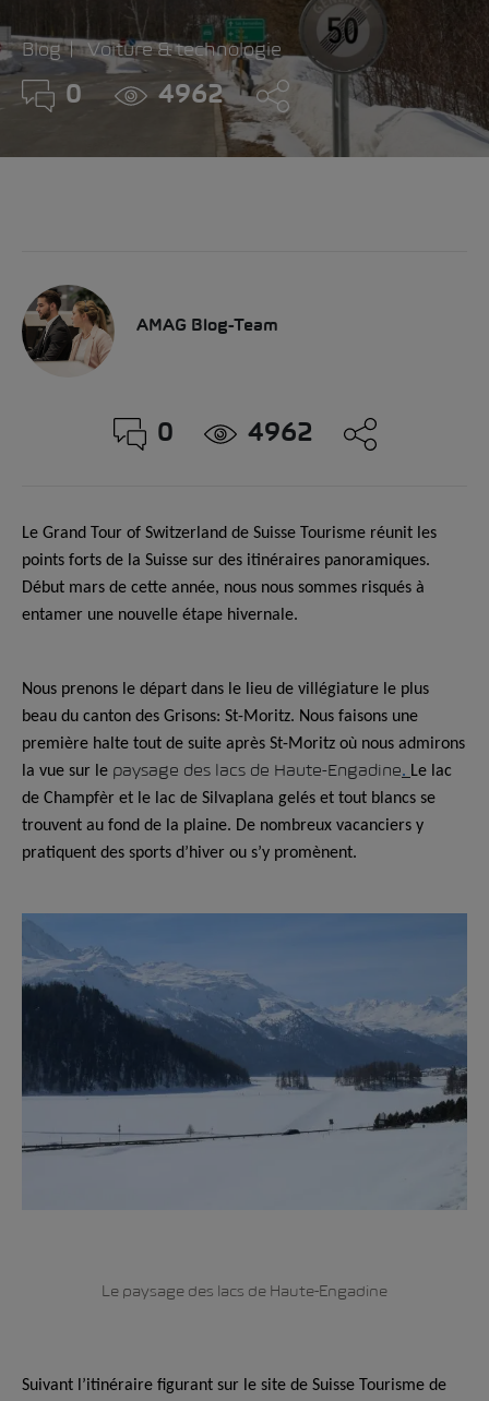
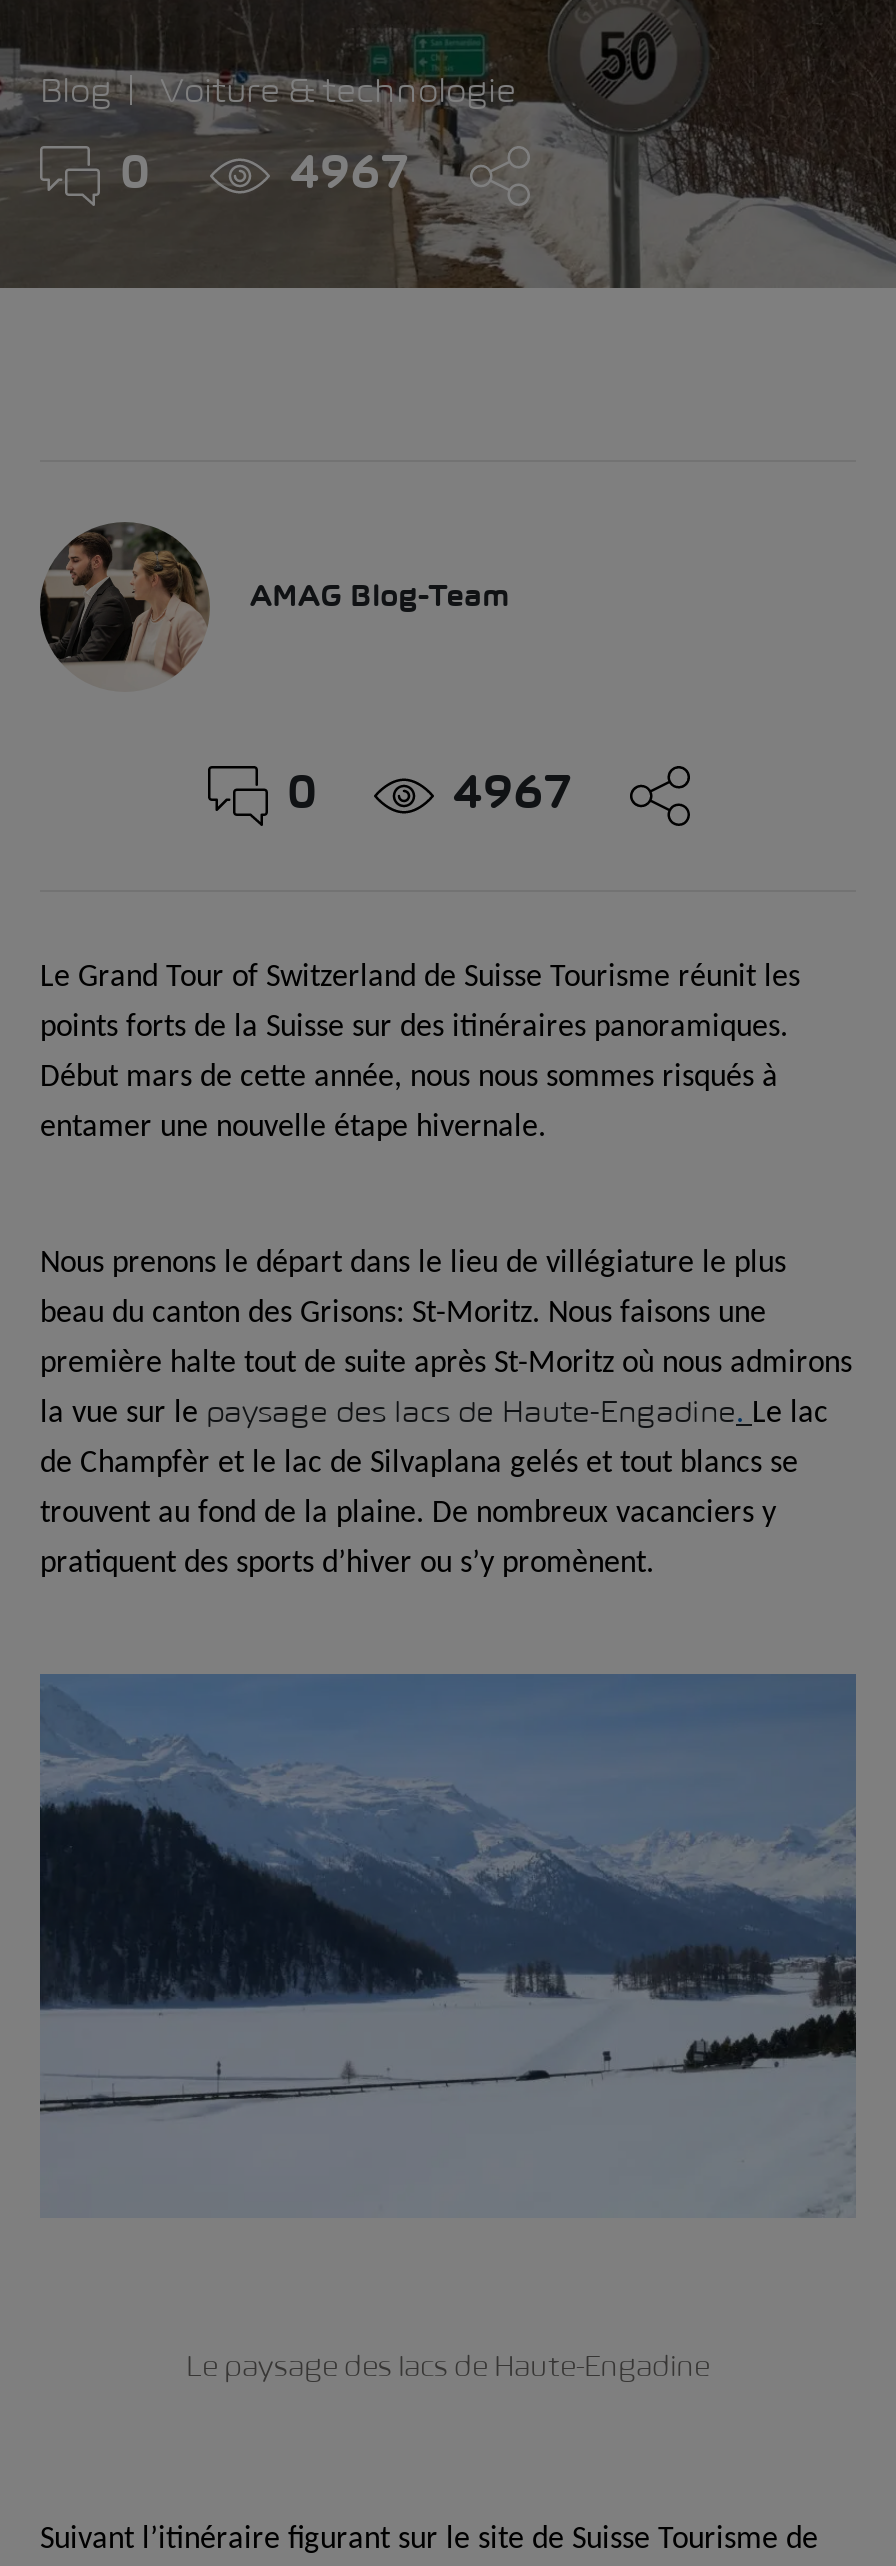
- 4962
+ 4967

- 4962
+ 4967
